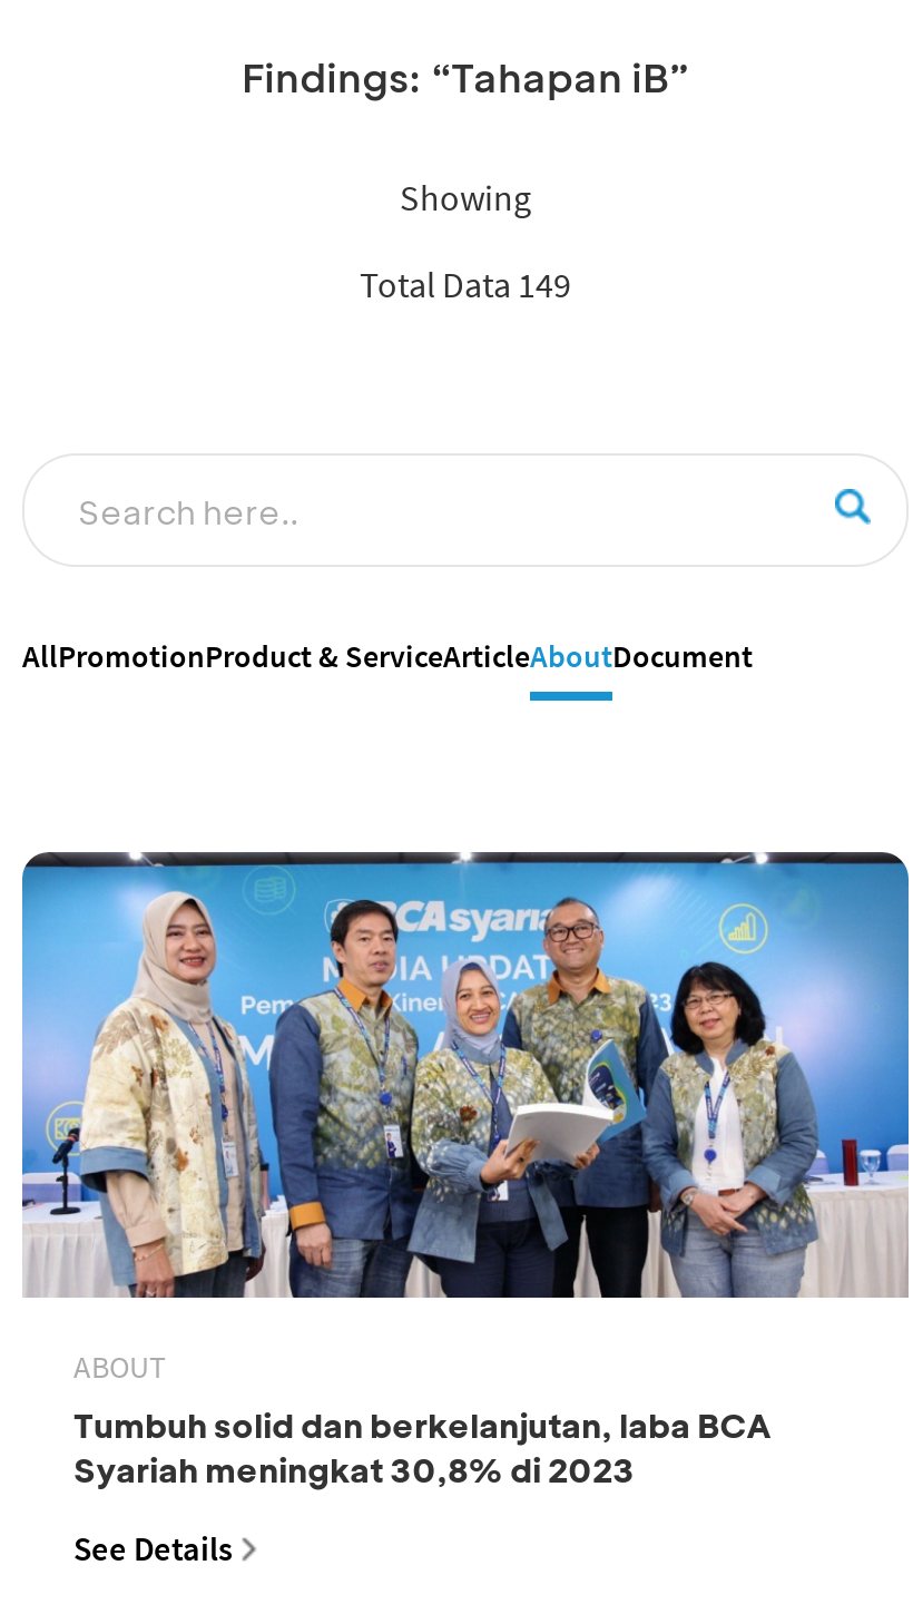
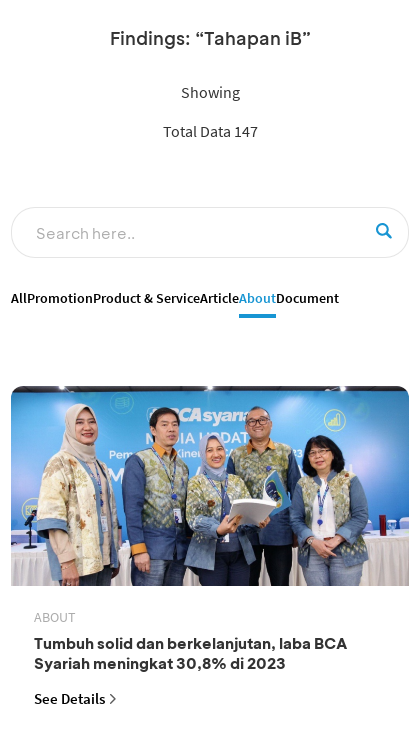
- Total Data 149
+ Total Data 147
